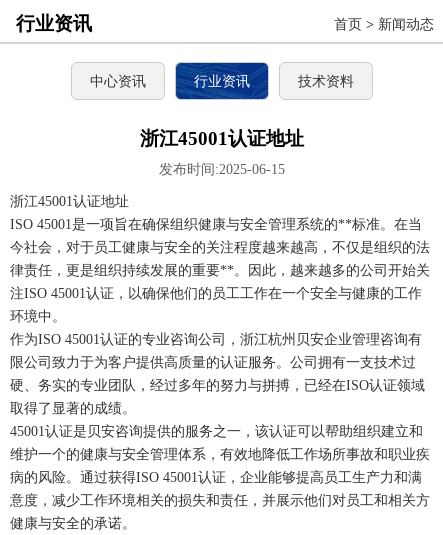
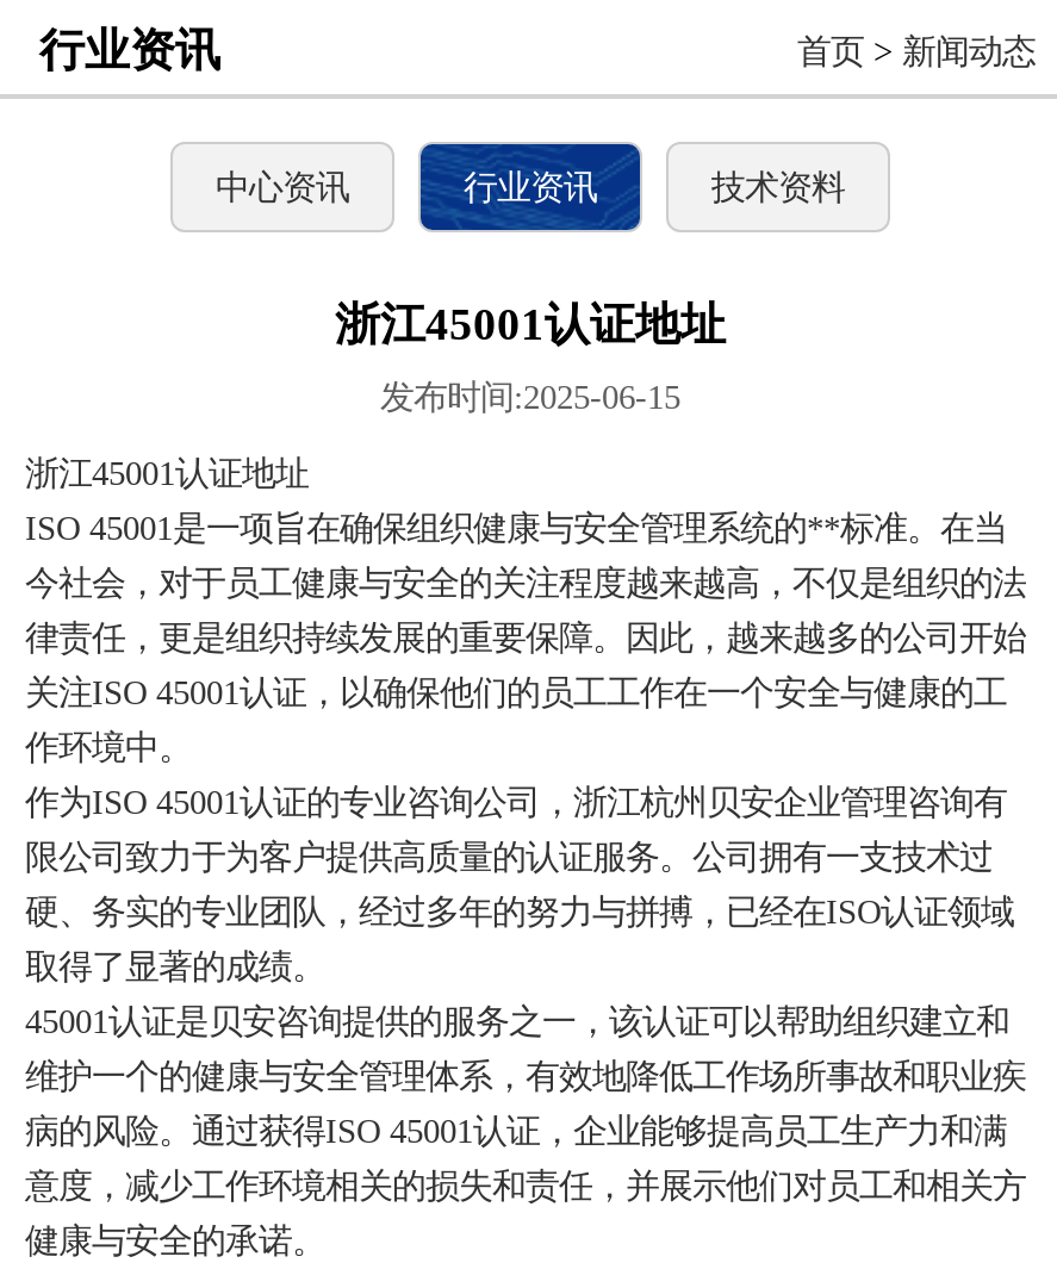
- 律责任，更是组织持续发展的重要**。因此，越来越多的公司开始关
- 注ISO 45001认证，以确保他们的员工工作在一个安全与健康的工作
- 环境中。
+ 律责任，更是组织持续发展的重要保障。因此，越来越多的公司开始
+ 关注ISO 45001认证，以确保他们的员工工作在一个安全与健康的工
+ 作环境中。
